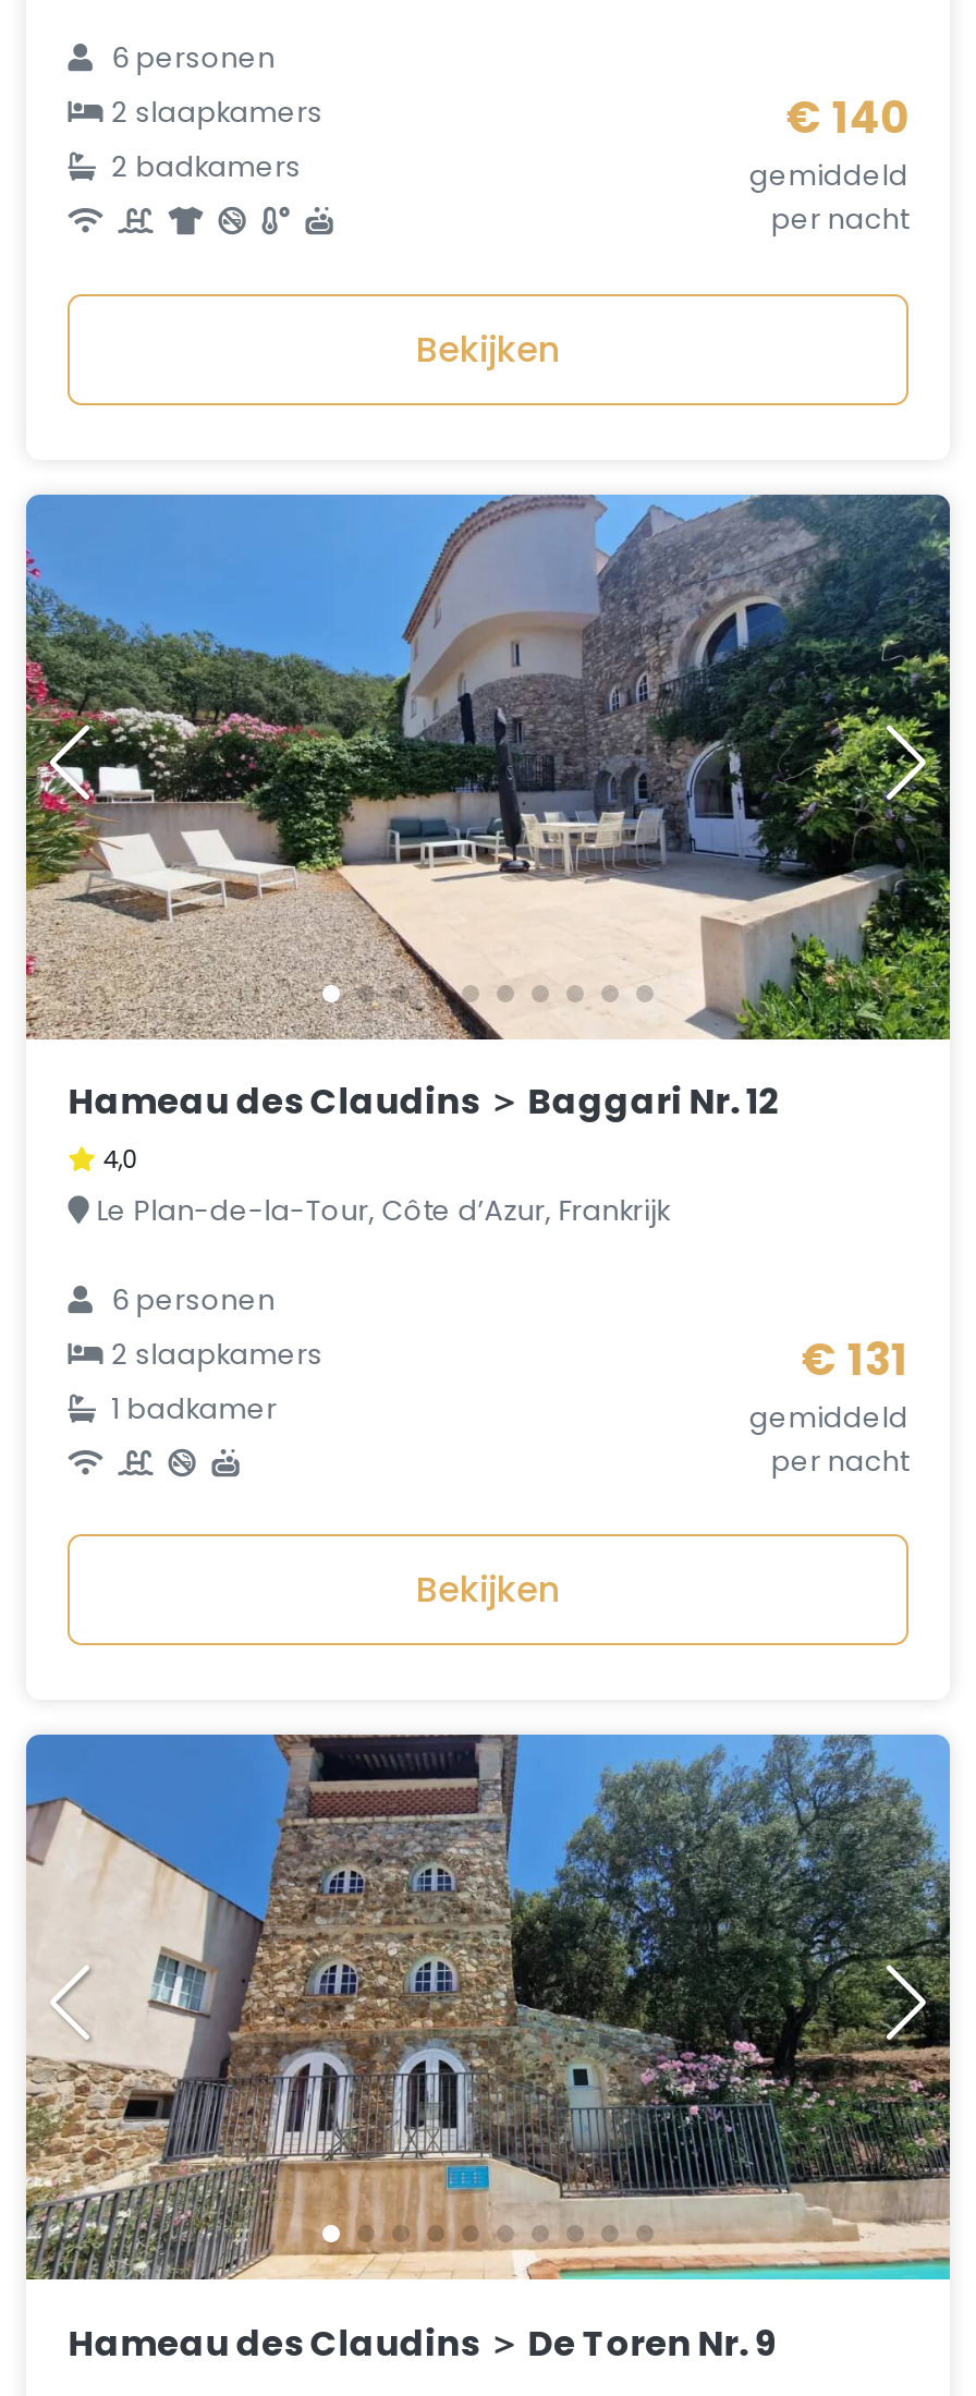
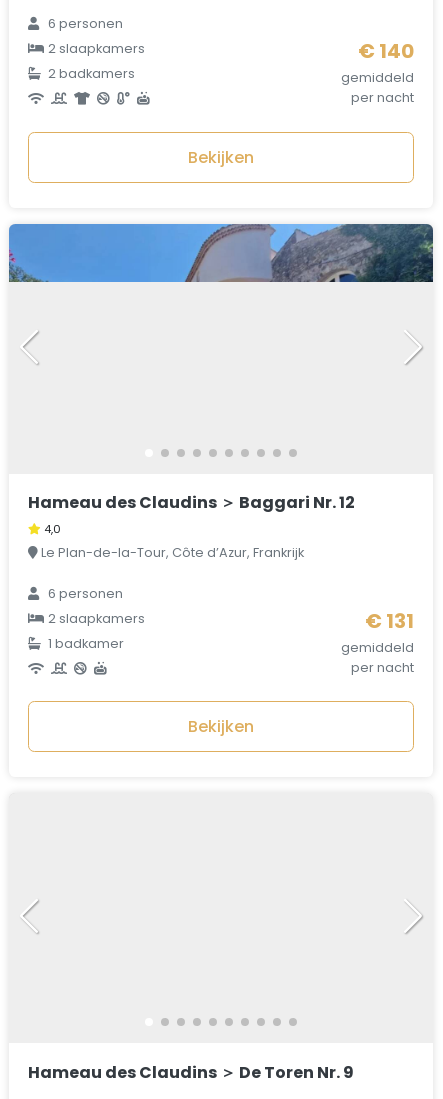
- [image]

- [image]
